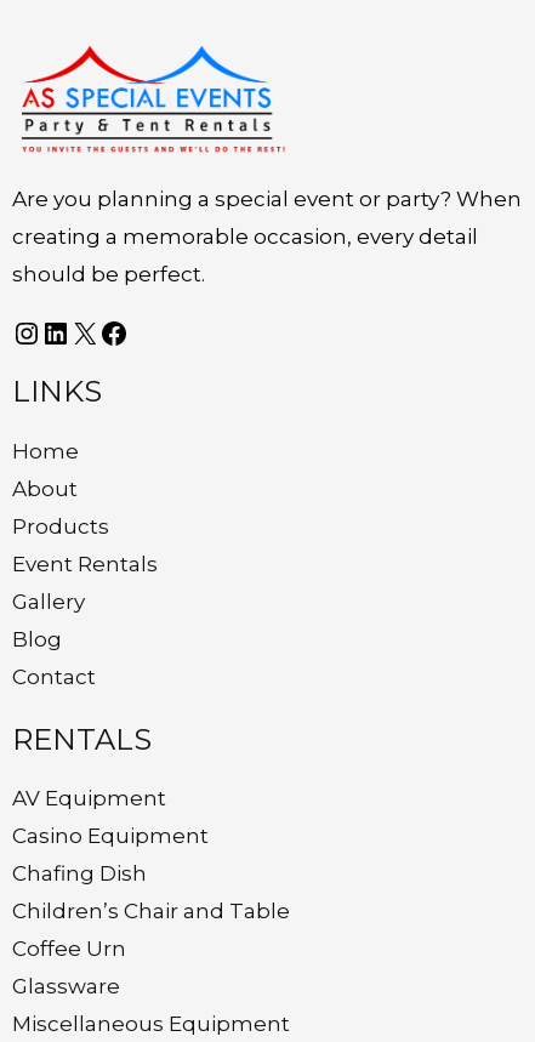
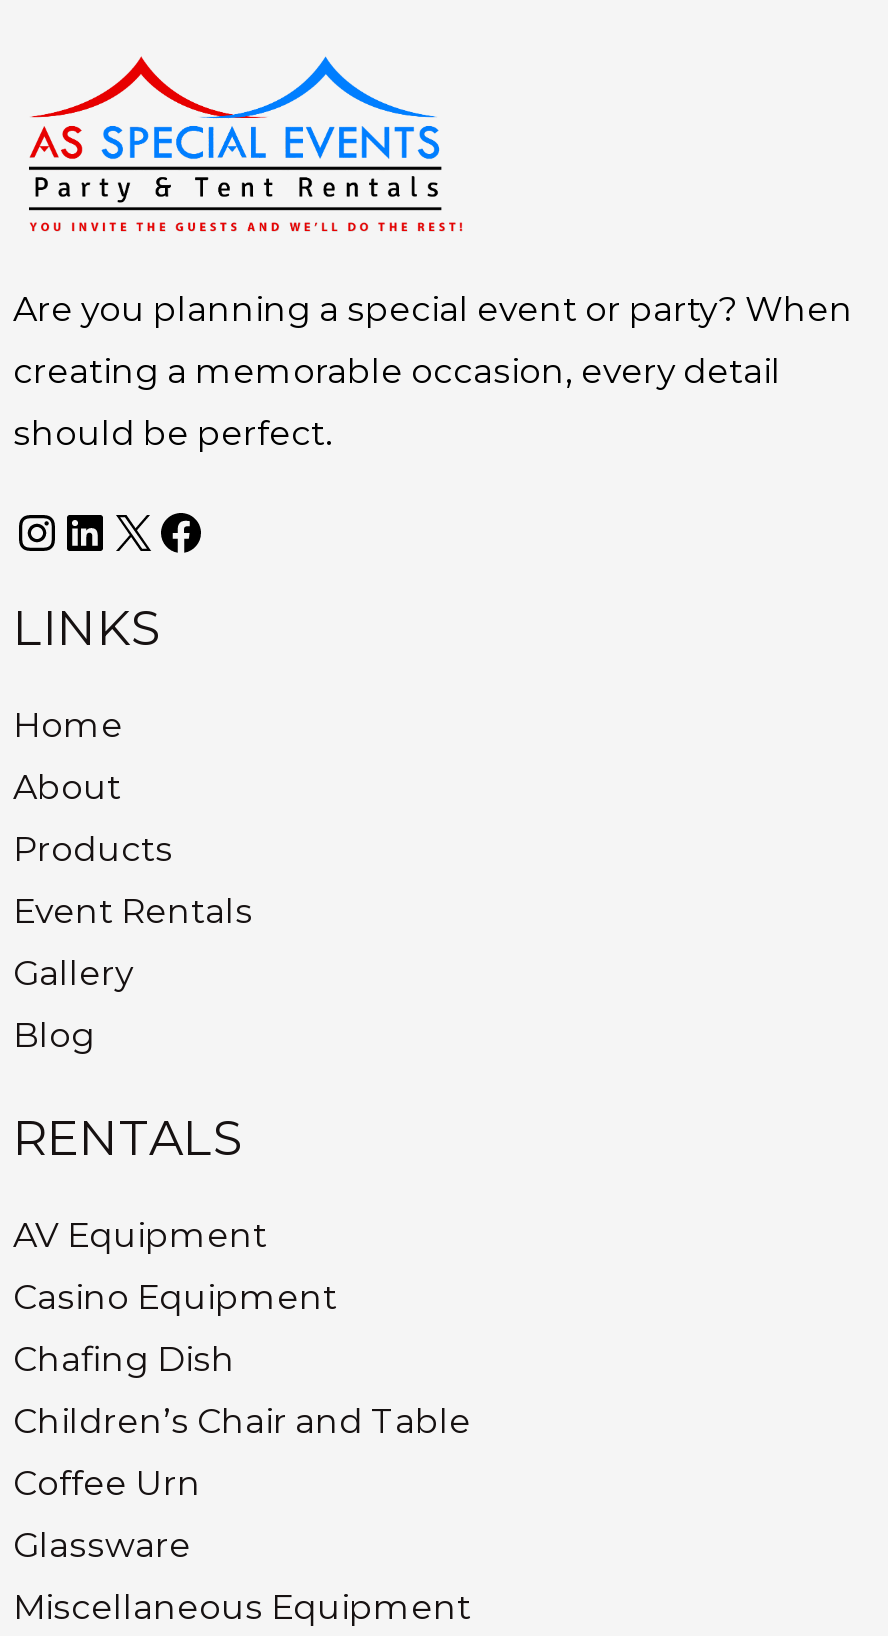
- Contact
